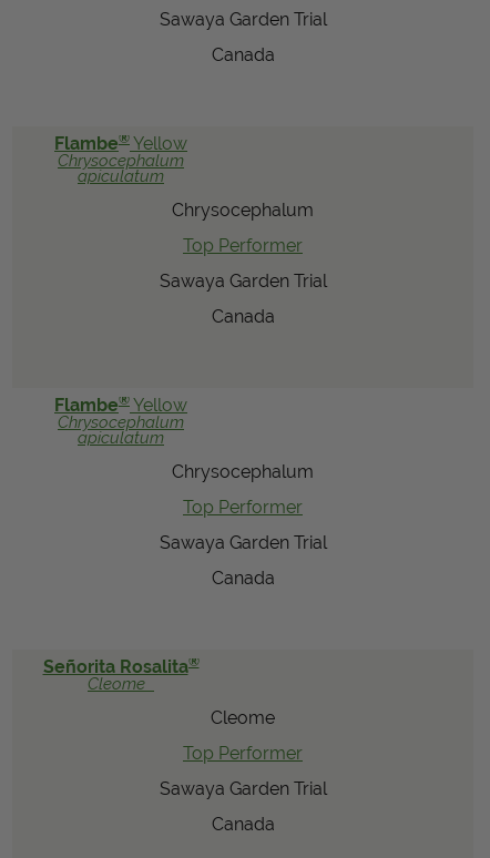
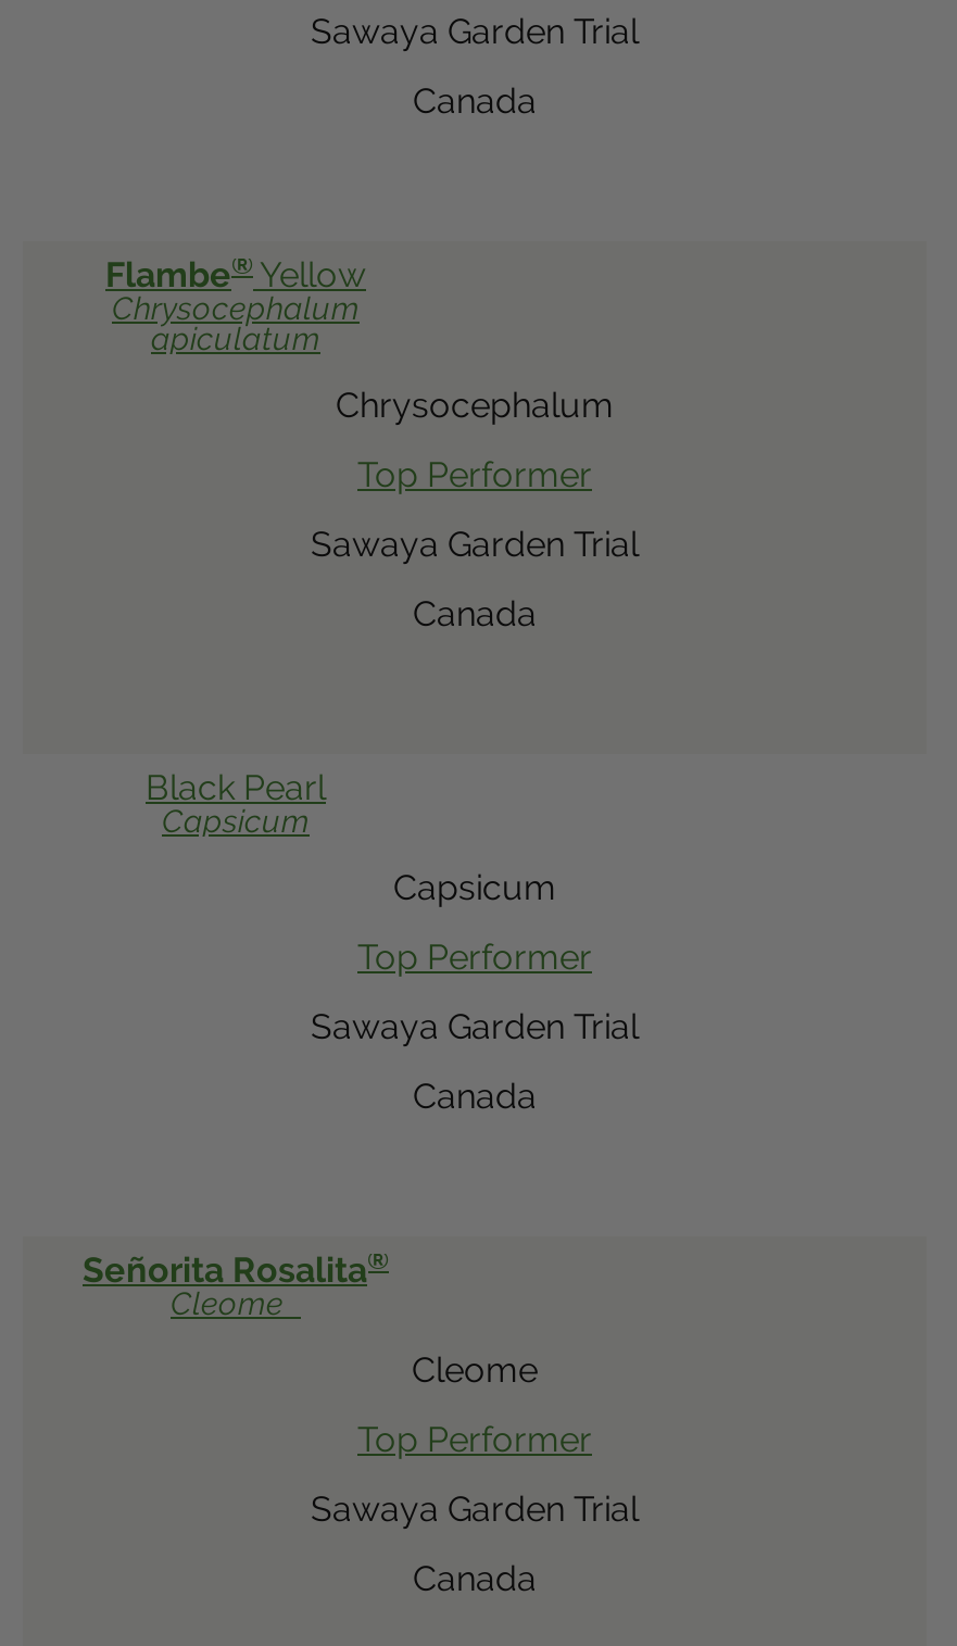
- Flambe® Yellow
- Chrysocephalum
- apiculatum
+ Black Pearl
+ Capsicum

- Chrysocephalum
+ Capsicum
